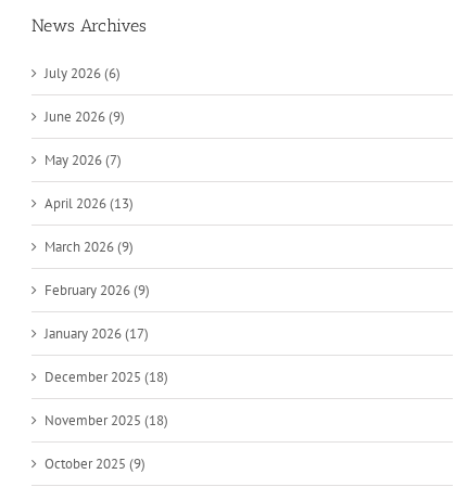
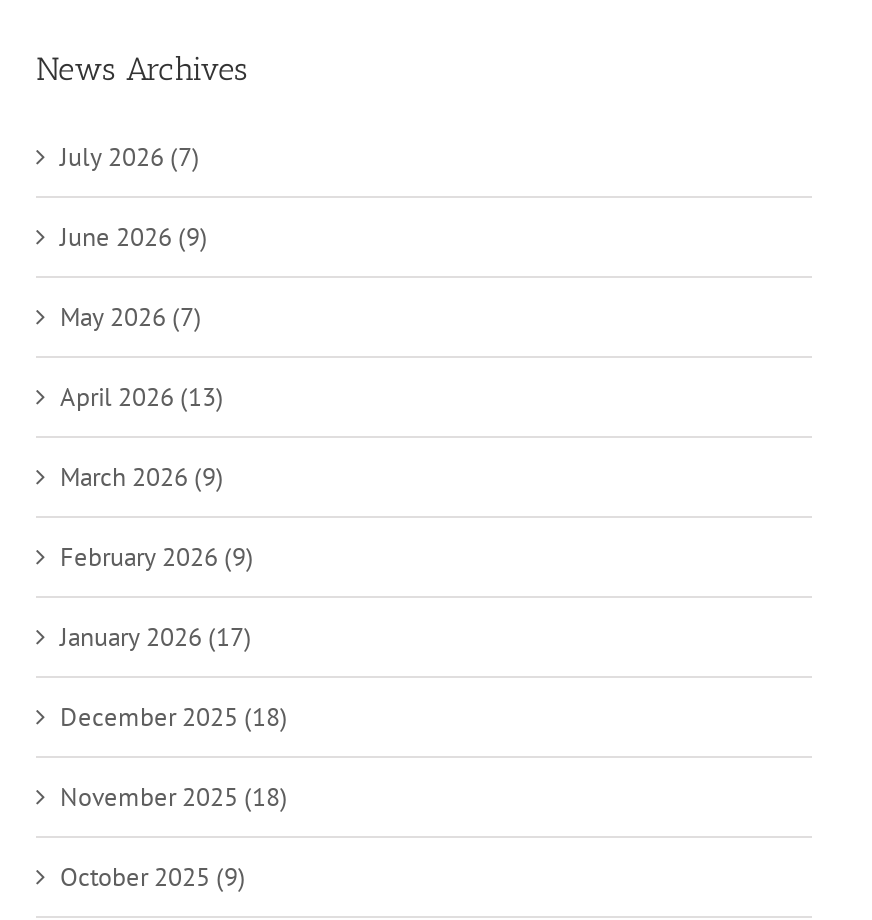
- July 2026 (6)
+ July 2026 (7)
